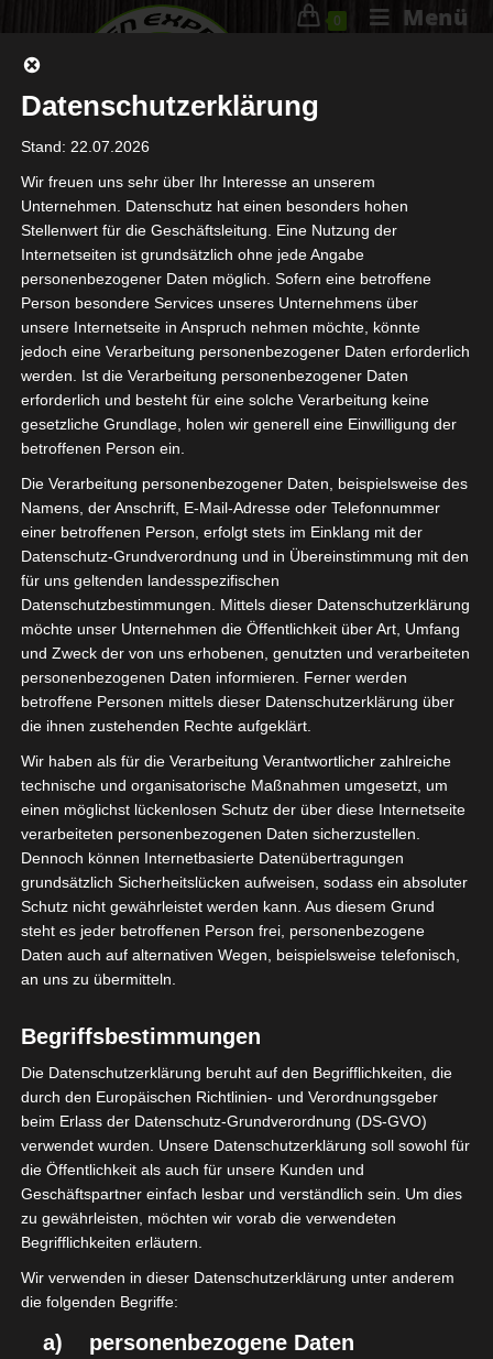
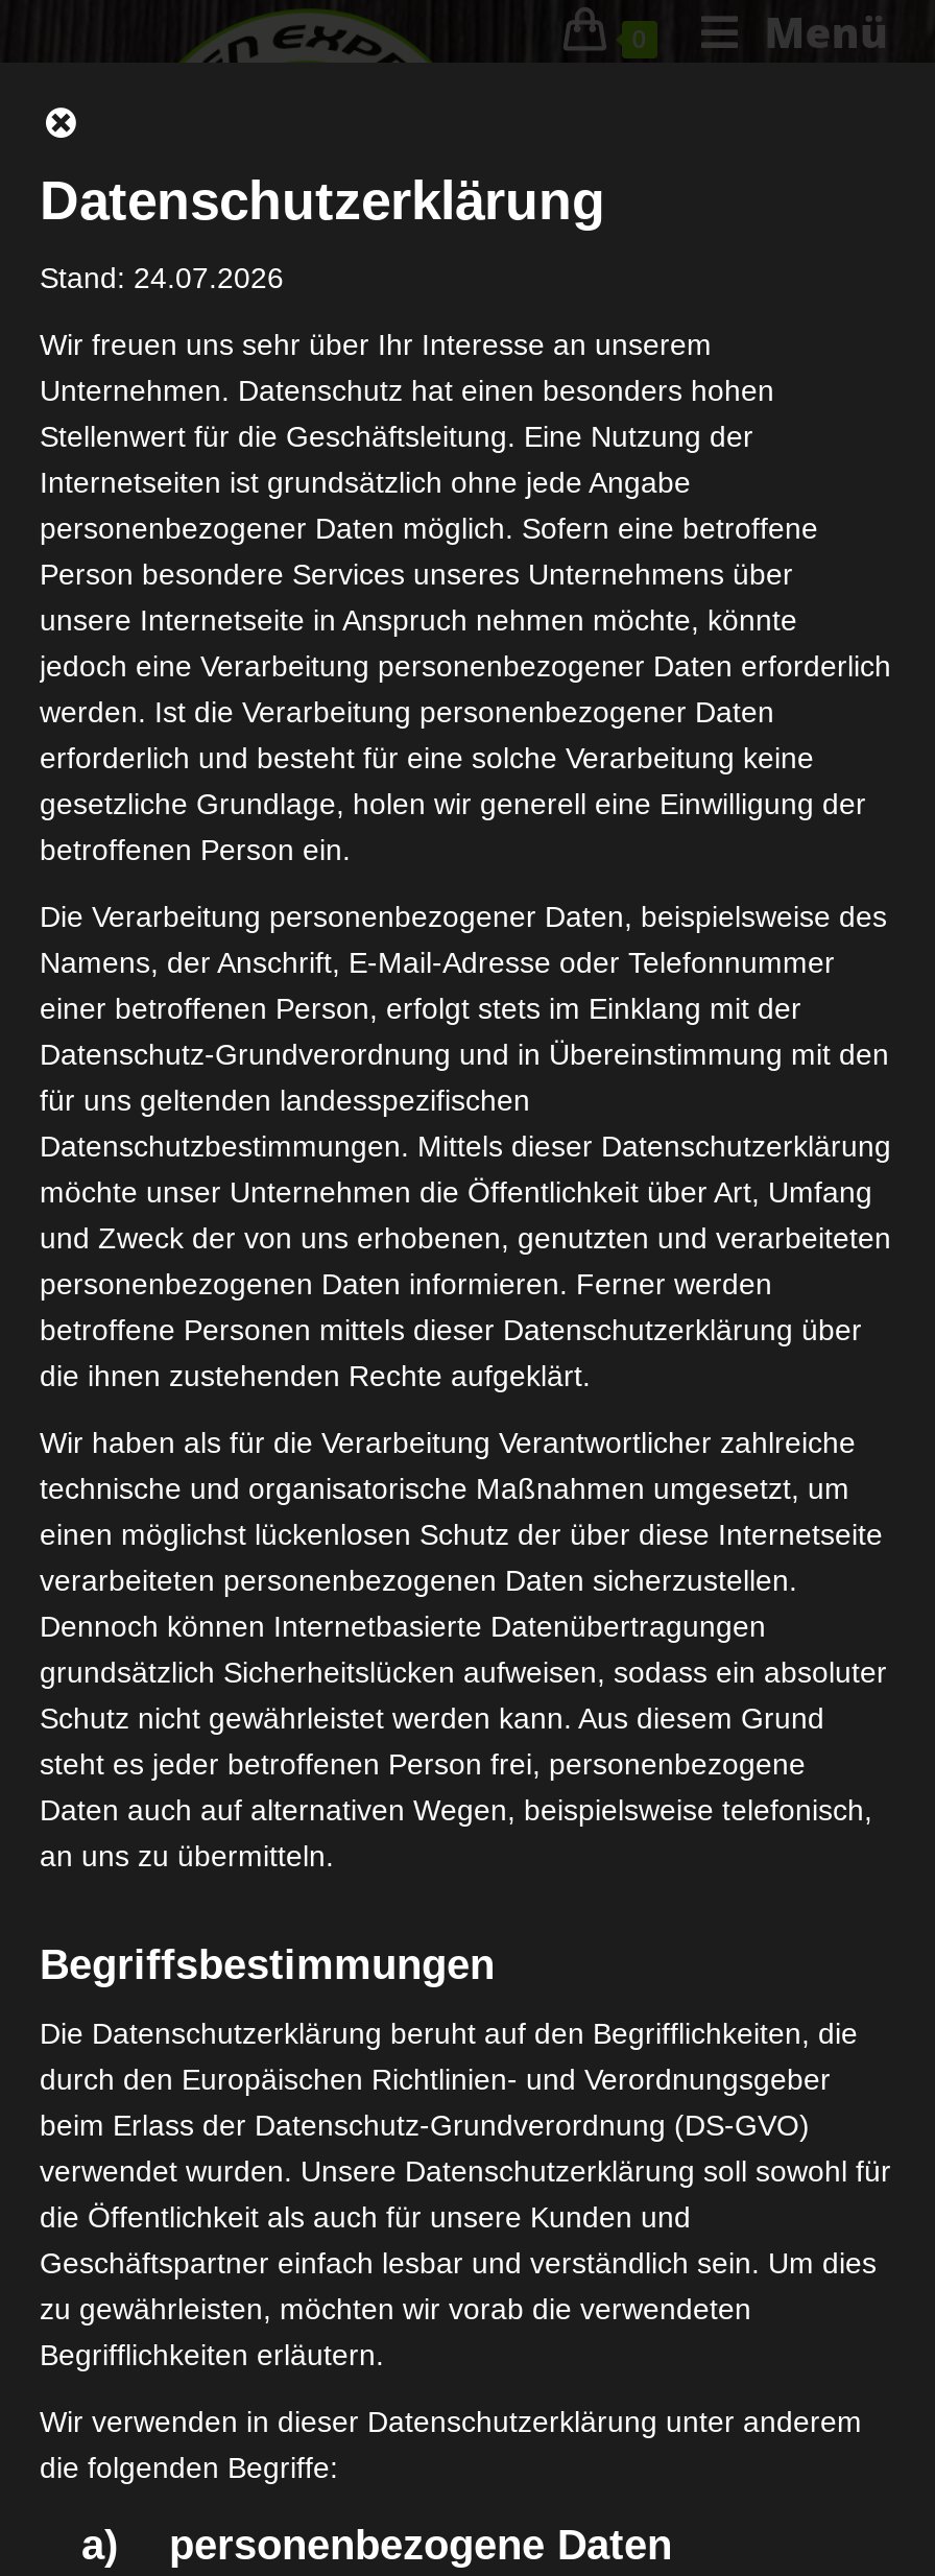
- Stand: 22.07.2026
+ Stand: 24.07.2026
